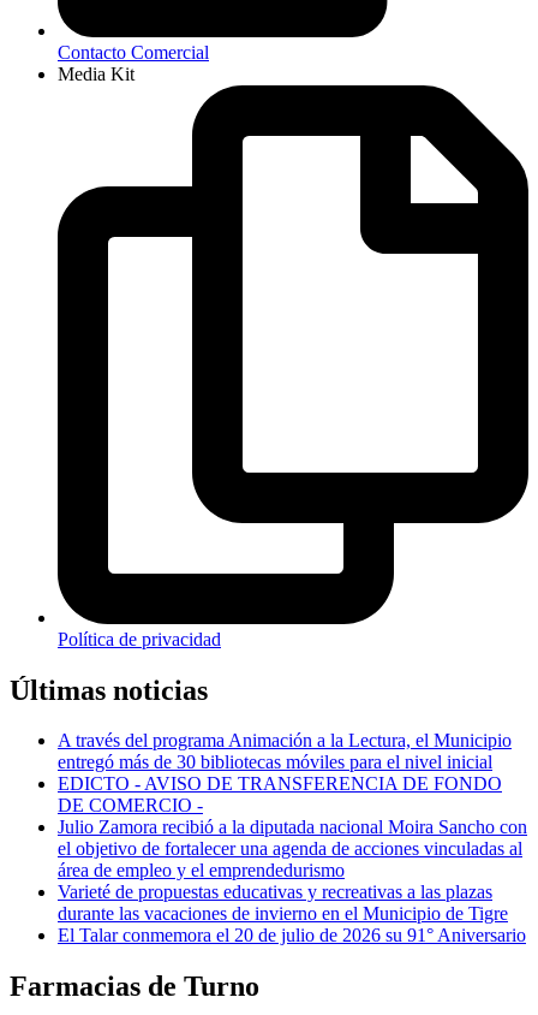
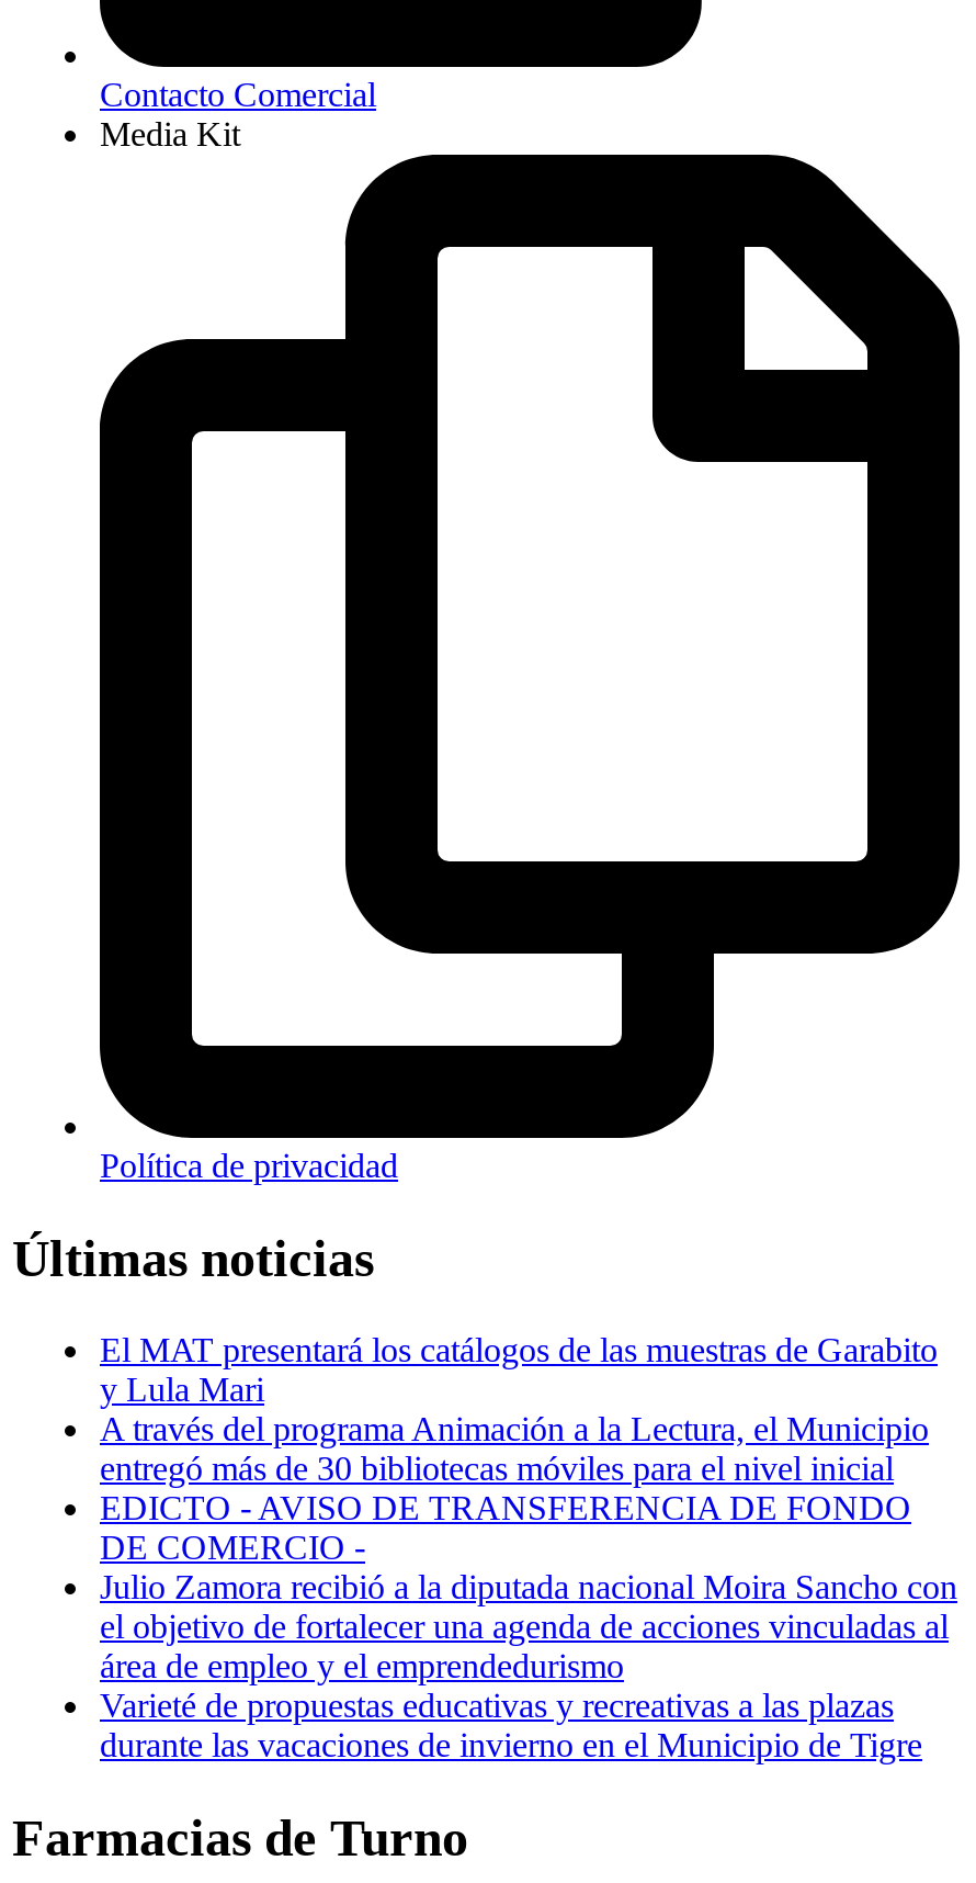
+ El MAT presentará los catálogos de las muestras de Garabito
+ y Lula Mari

moved down: A través del programa Animación a la Lectura, el Municipio | entregó más de 30 bibliotecas móviles para el nivel inicial | EDICTO - AVISO DE TRANSFERENCIA DE FONDO | ... | Varieté de propuestas educativas y recreativas a las plazas | durante las vacaciones de invierno en el Municipio de Tigre

- El Talar conmemora el 20 de julio de 2026 su 91° Aniversario
